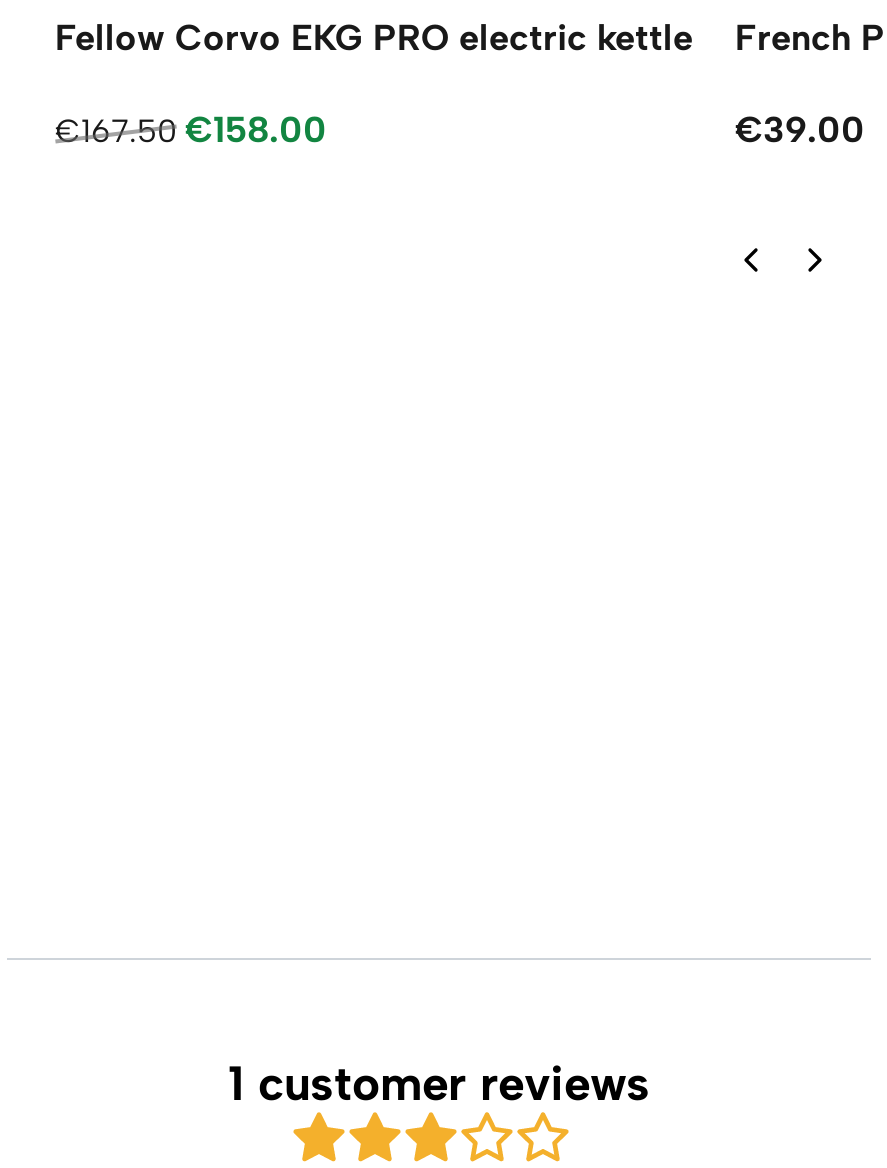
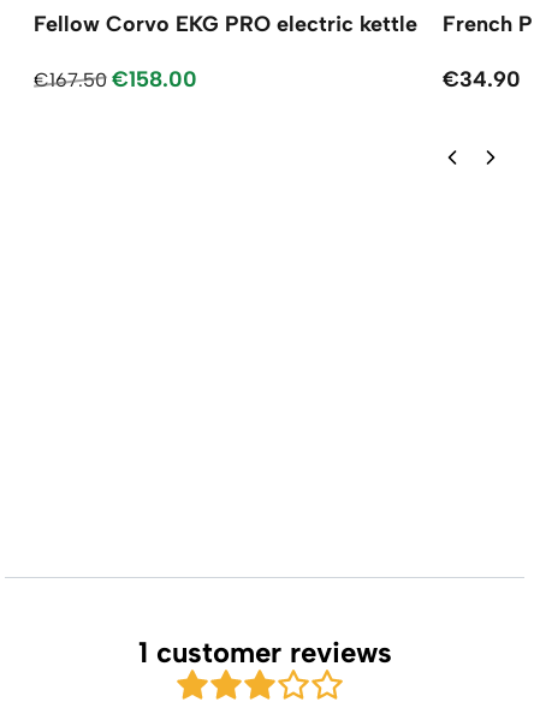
- €39.00
+ €34.90
